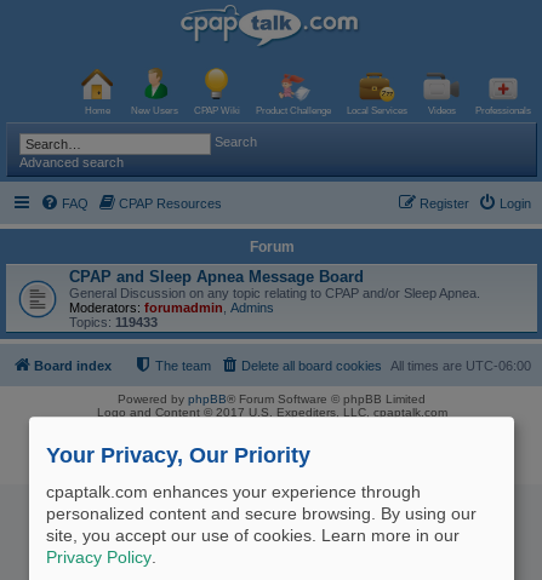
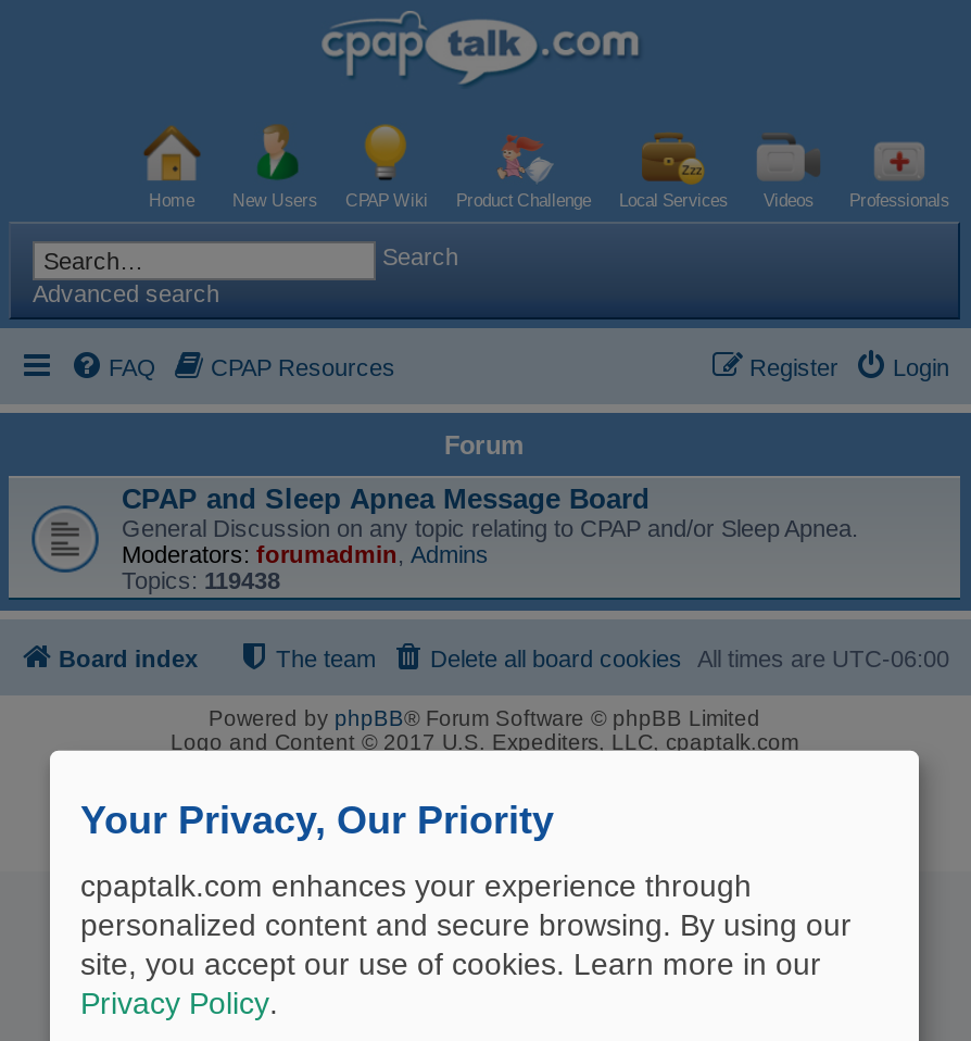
- Topics: 119433
+ Topics: 119438
